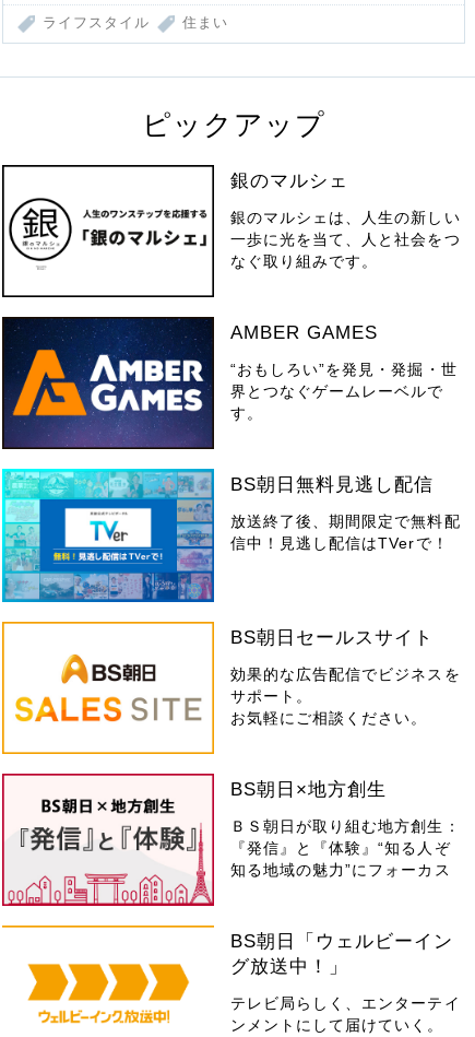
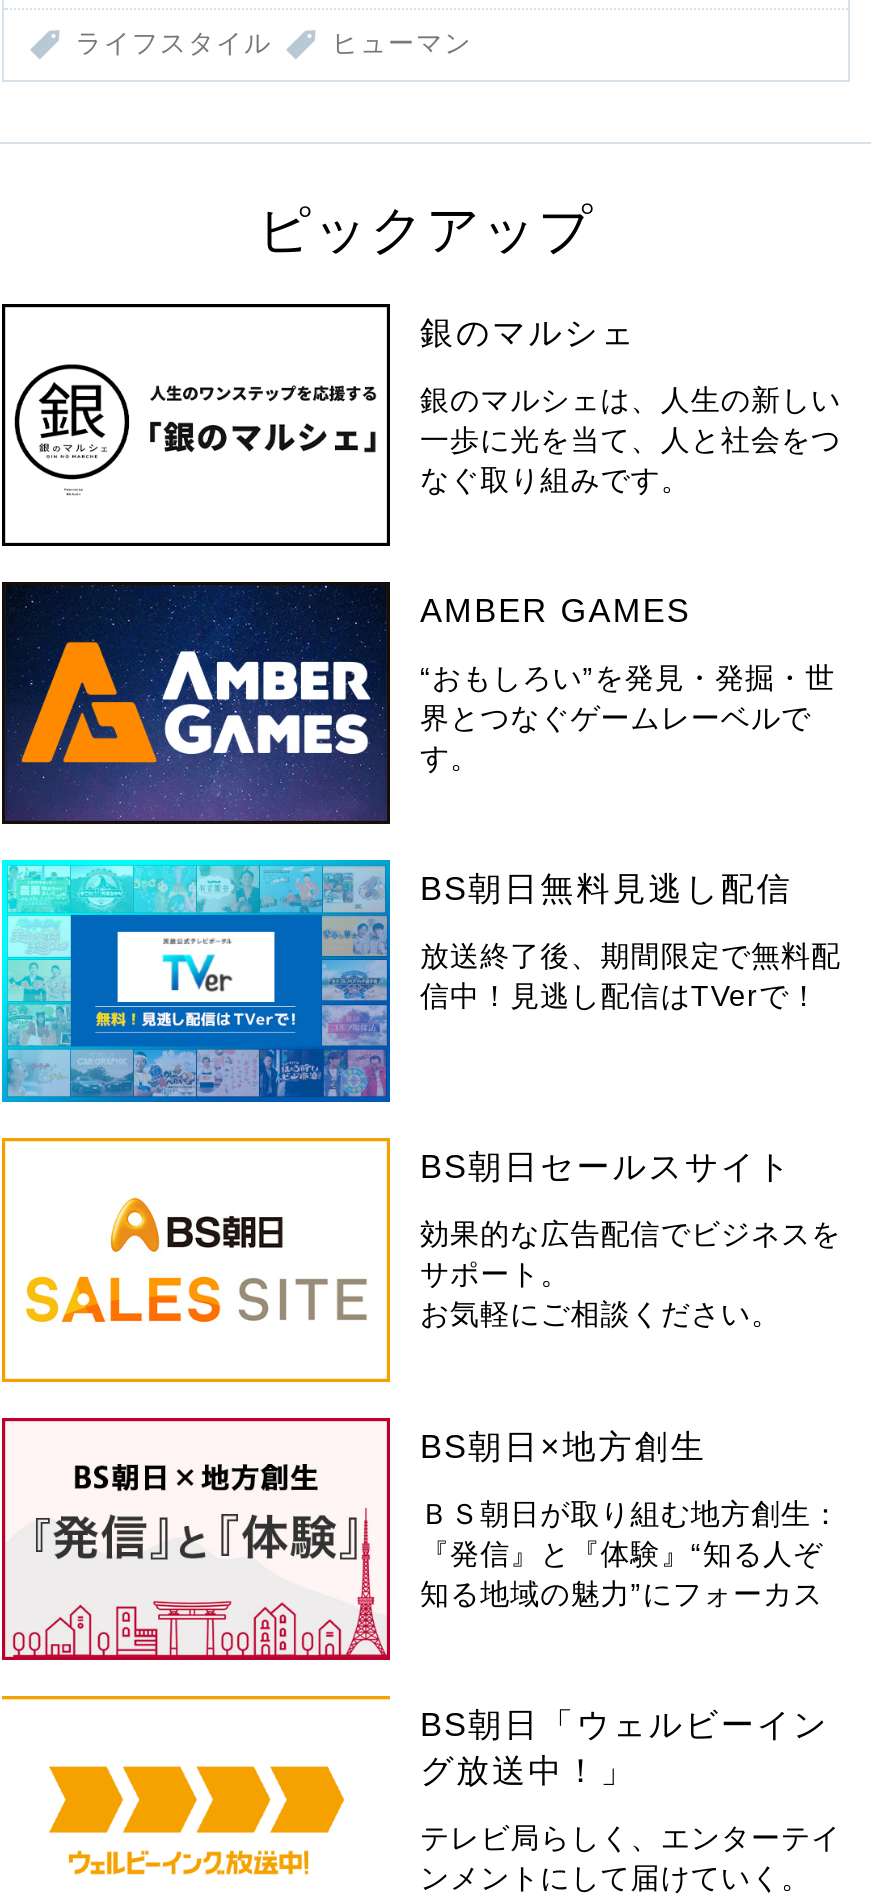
- 住まい
+ ヒューマン
